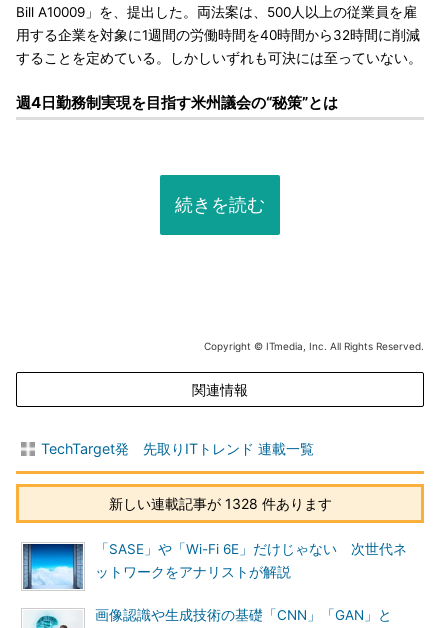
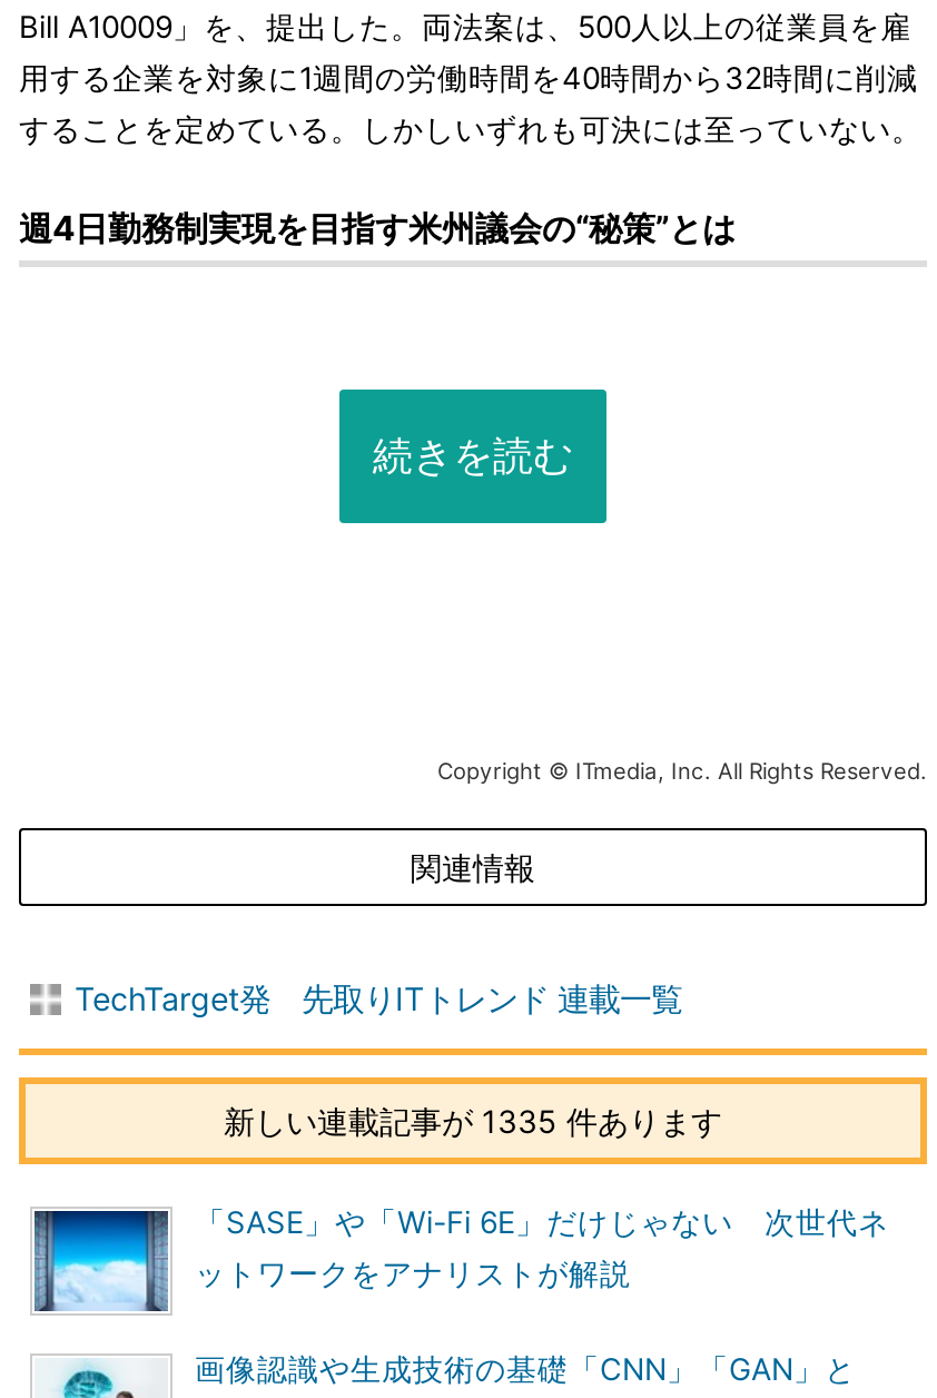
- 新しい連載記事が 1328 件あります
+ 新しい連載記事が 1335 件あります
